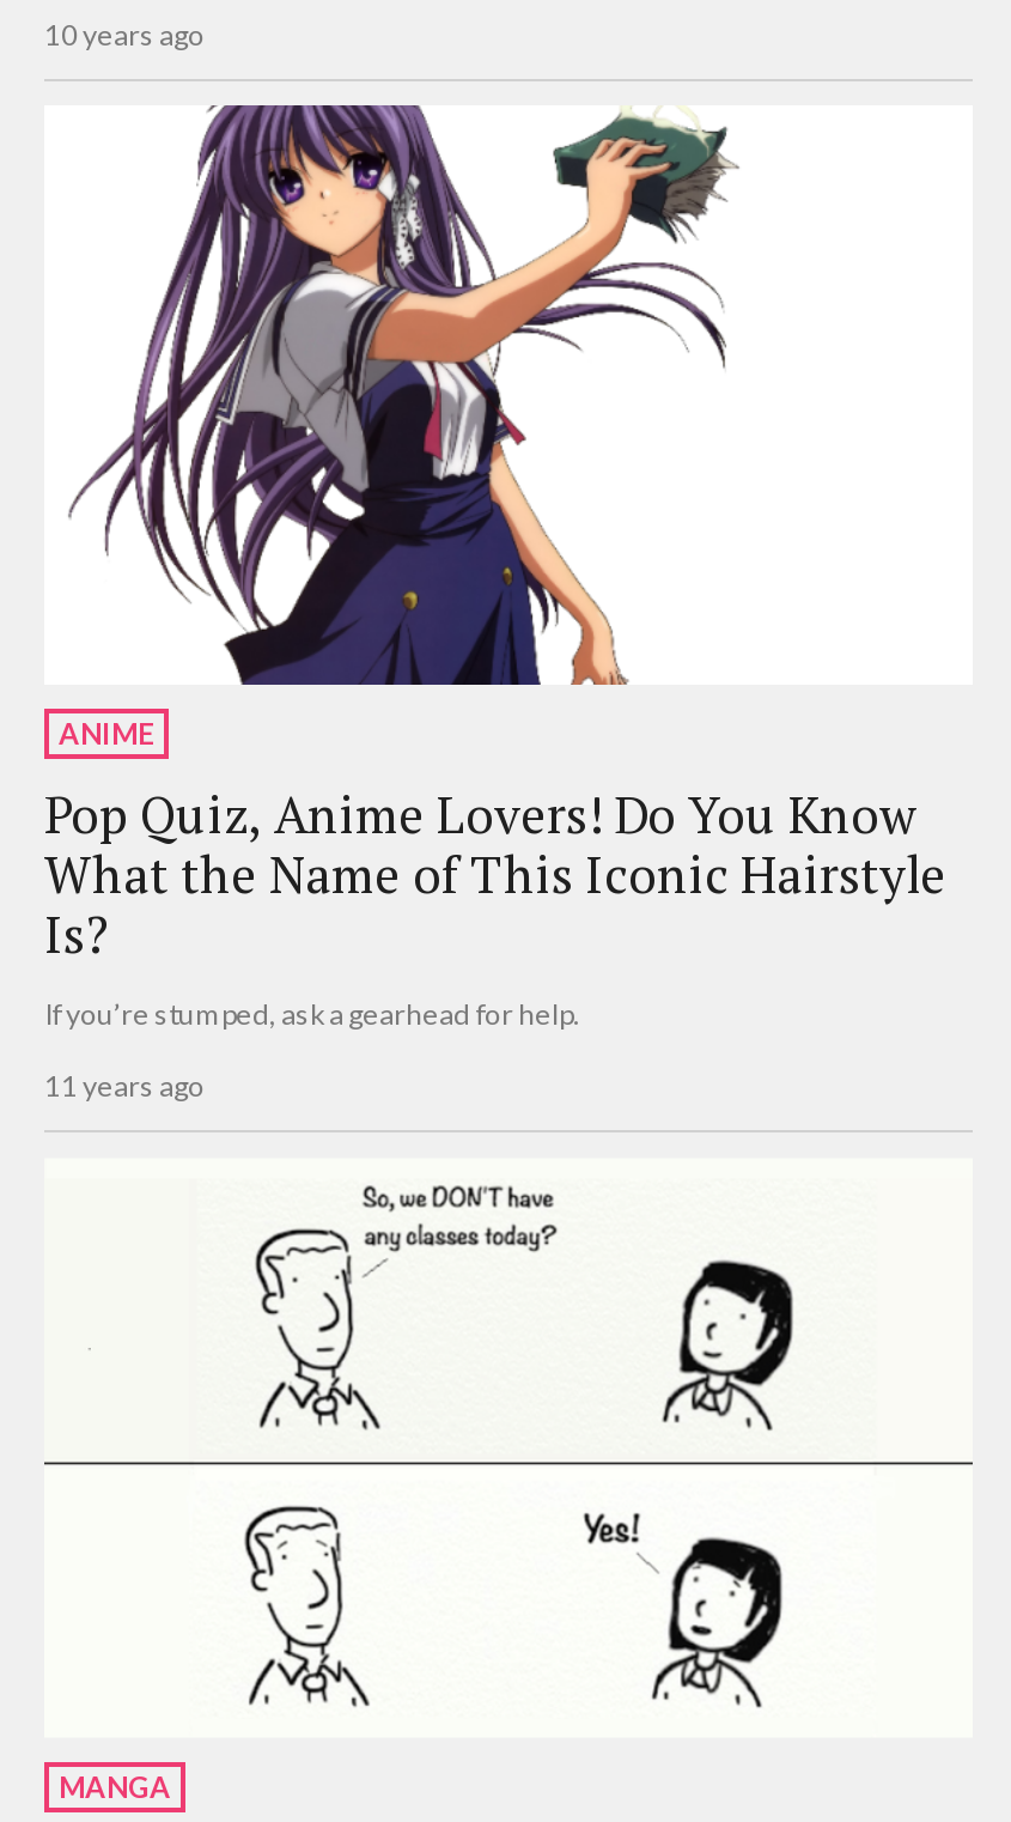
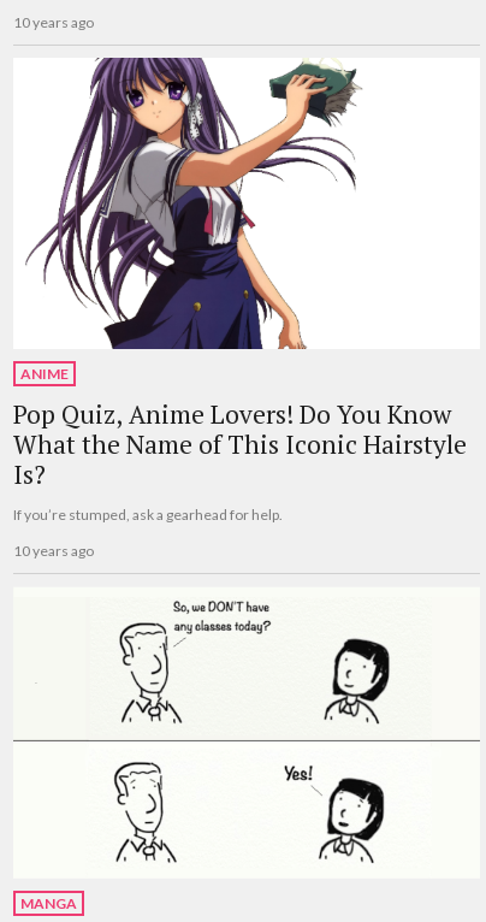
- 11 years ago
+ 10 years ago
